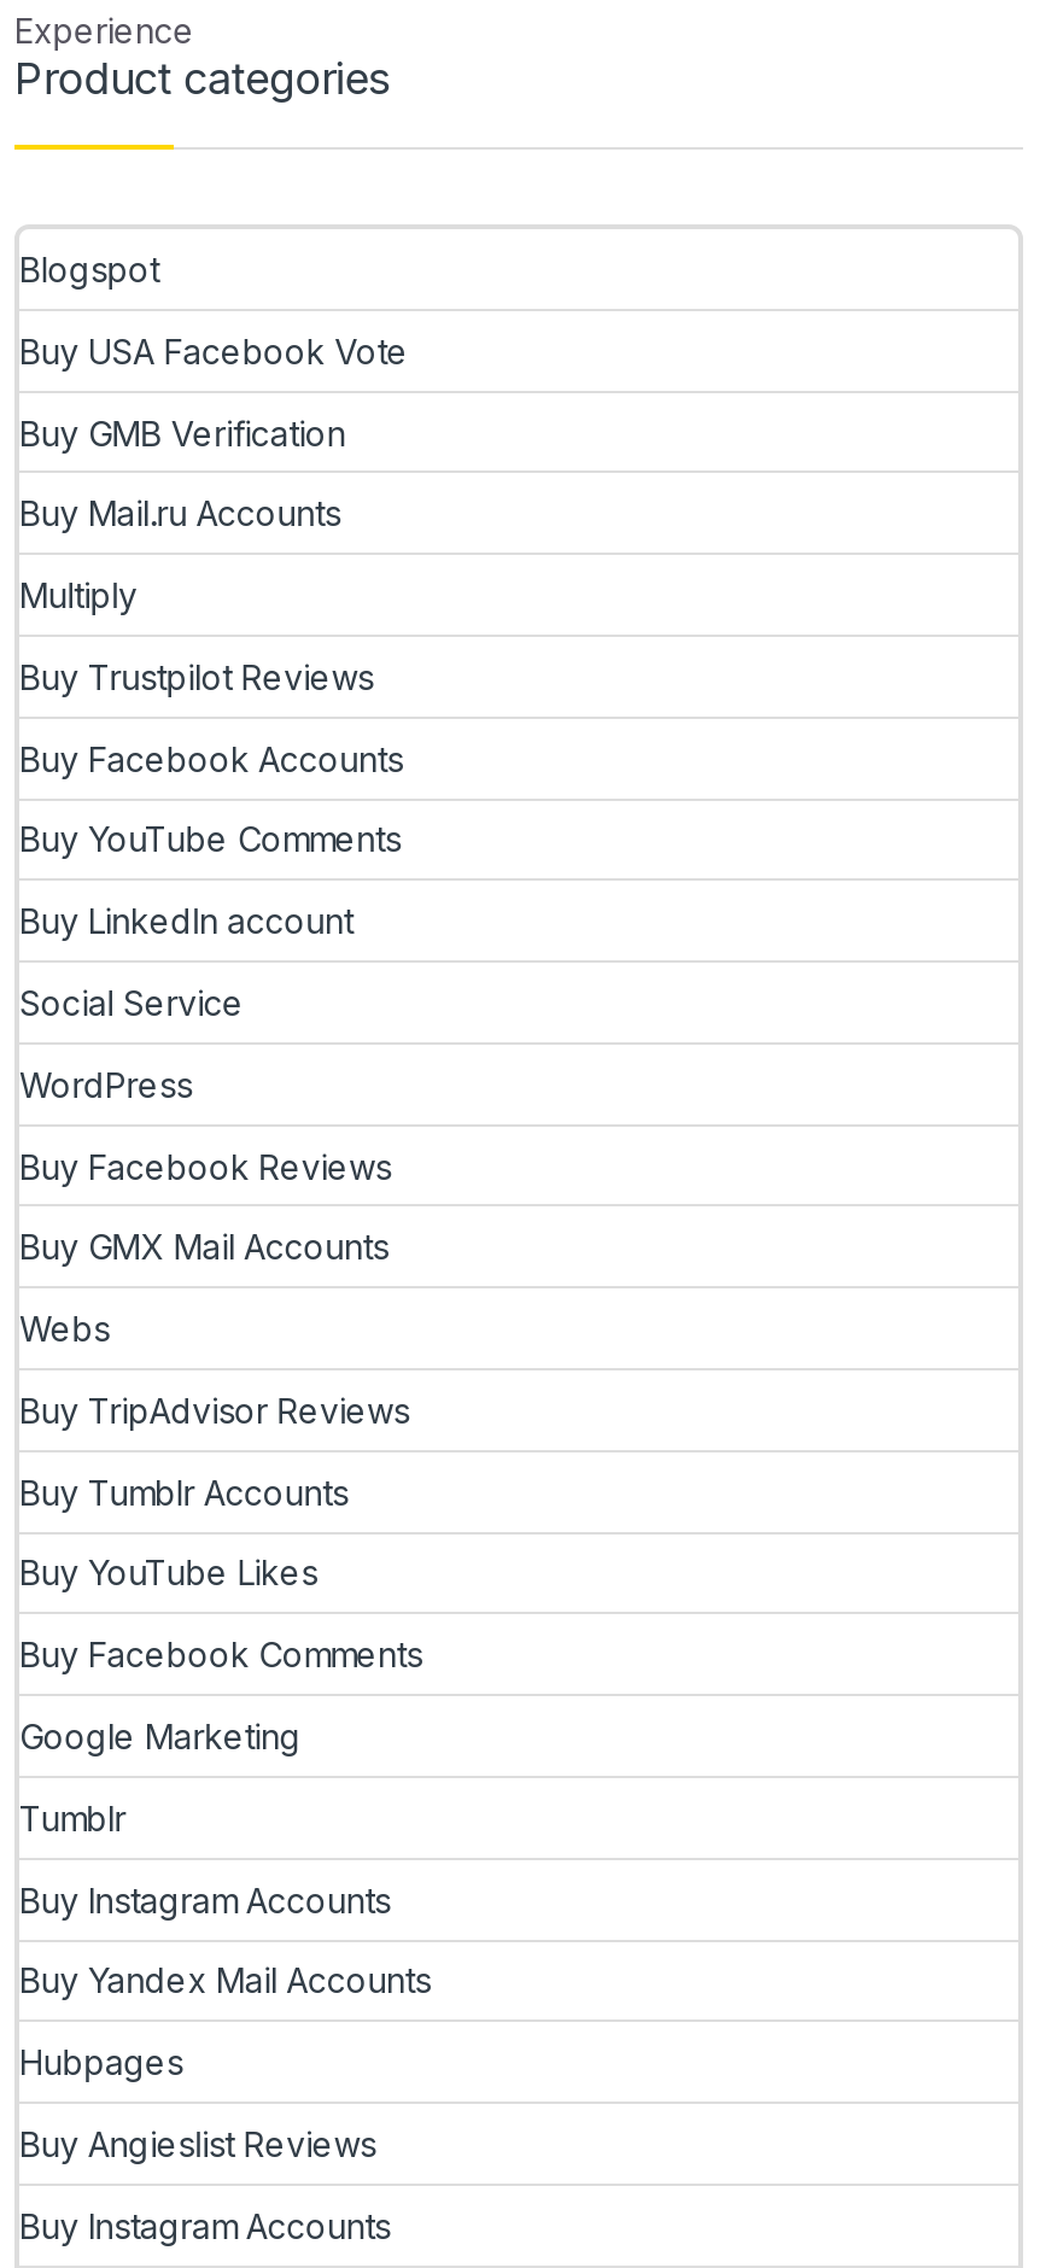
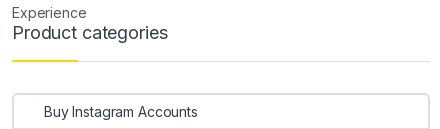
- Blogspot
- Buy USA Facebook Vote
- Buy GMB Verification
- Buy Mail.ru Accounts
- Multiply
- Buy Trustpilot Reviews
- Buy Facebook Accounts
- Buy YouTube Comments
- Buy LinkedIn account
- Social Service
- WordPress
- Buy Facebook Reviews
- Buy GMX Mail Accounts
- Webs
- Buy TripAdvisor Reviews
- Buy Tumblr Accounts
- Buy YouTube Likes
- Buy Facebook Comments
- Google Marketing
- Tumblr
- Buy Instagram Accounts
- Buy Yandex Mail Accounts
- Hubpages
- Buy Angieslist Reviews
